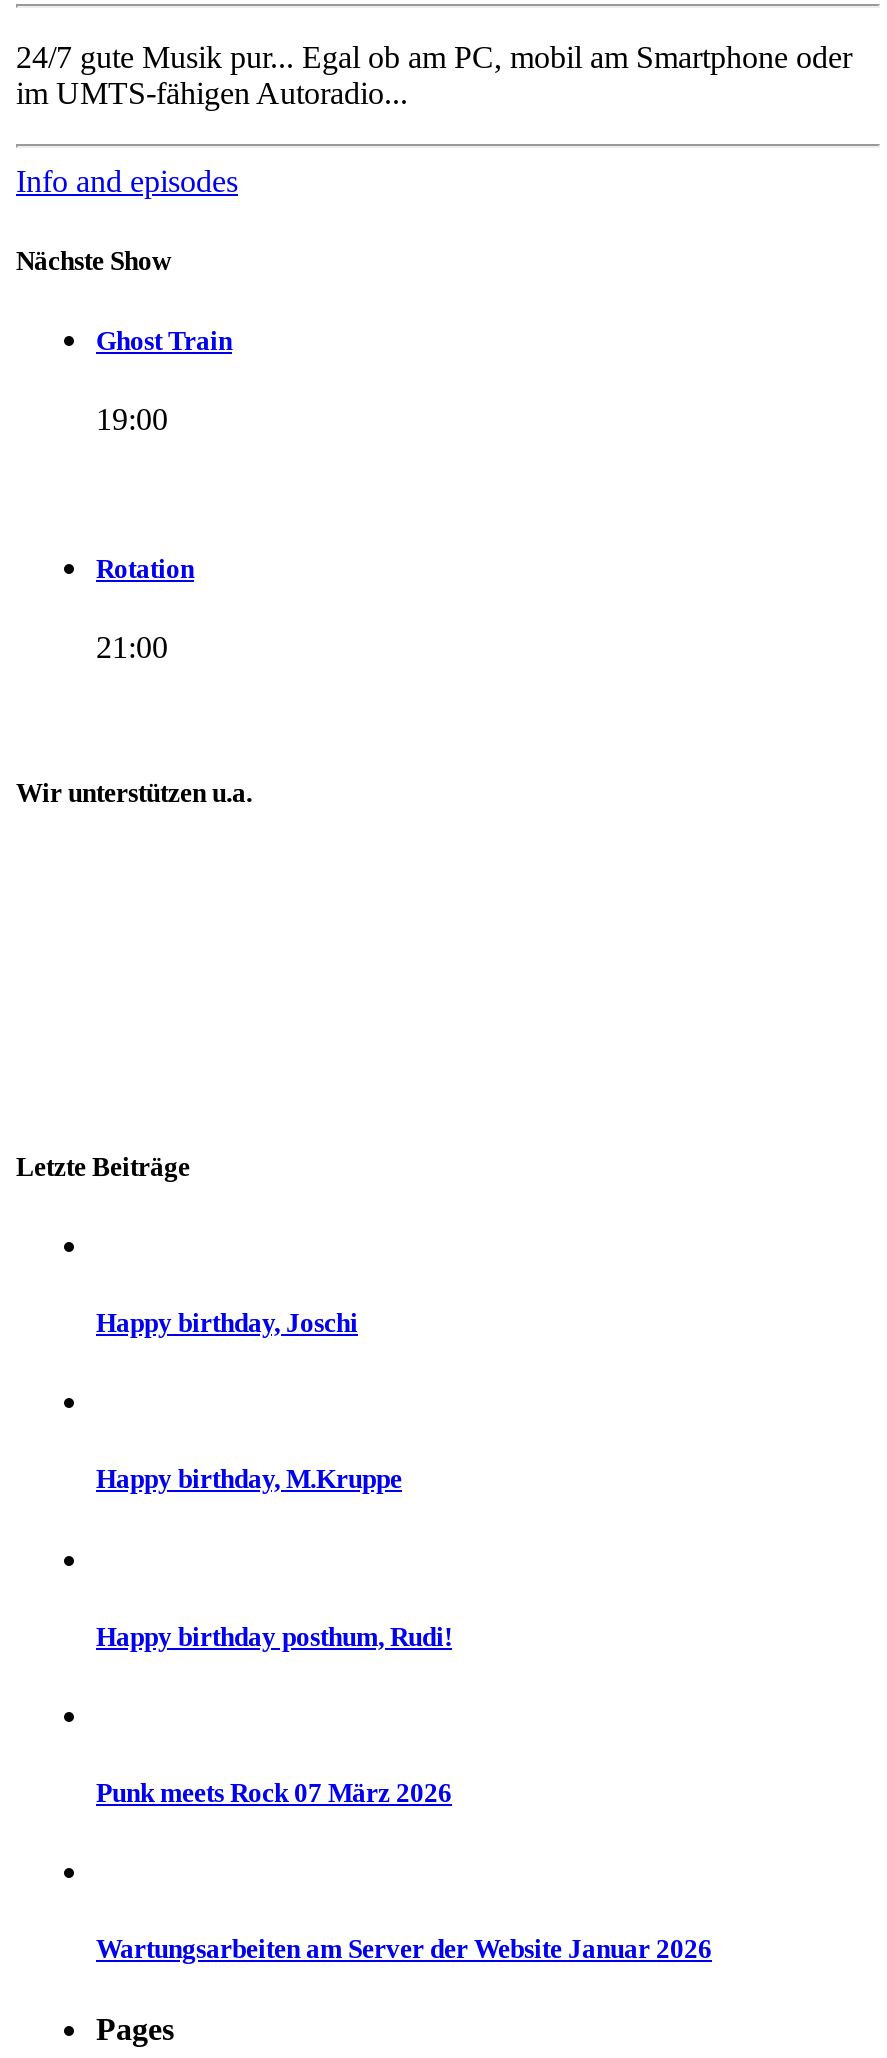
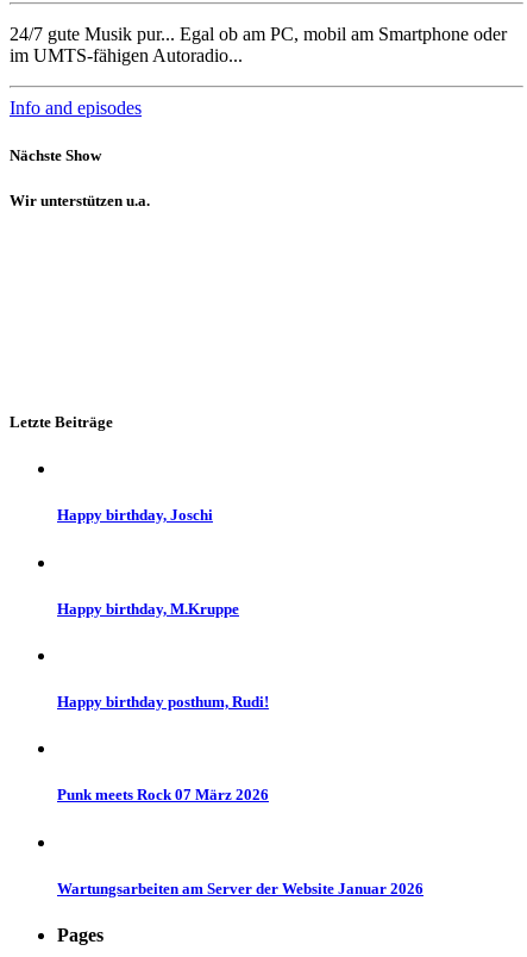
- Ghost Train
- 19:00

- Rotation
- 21:00
